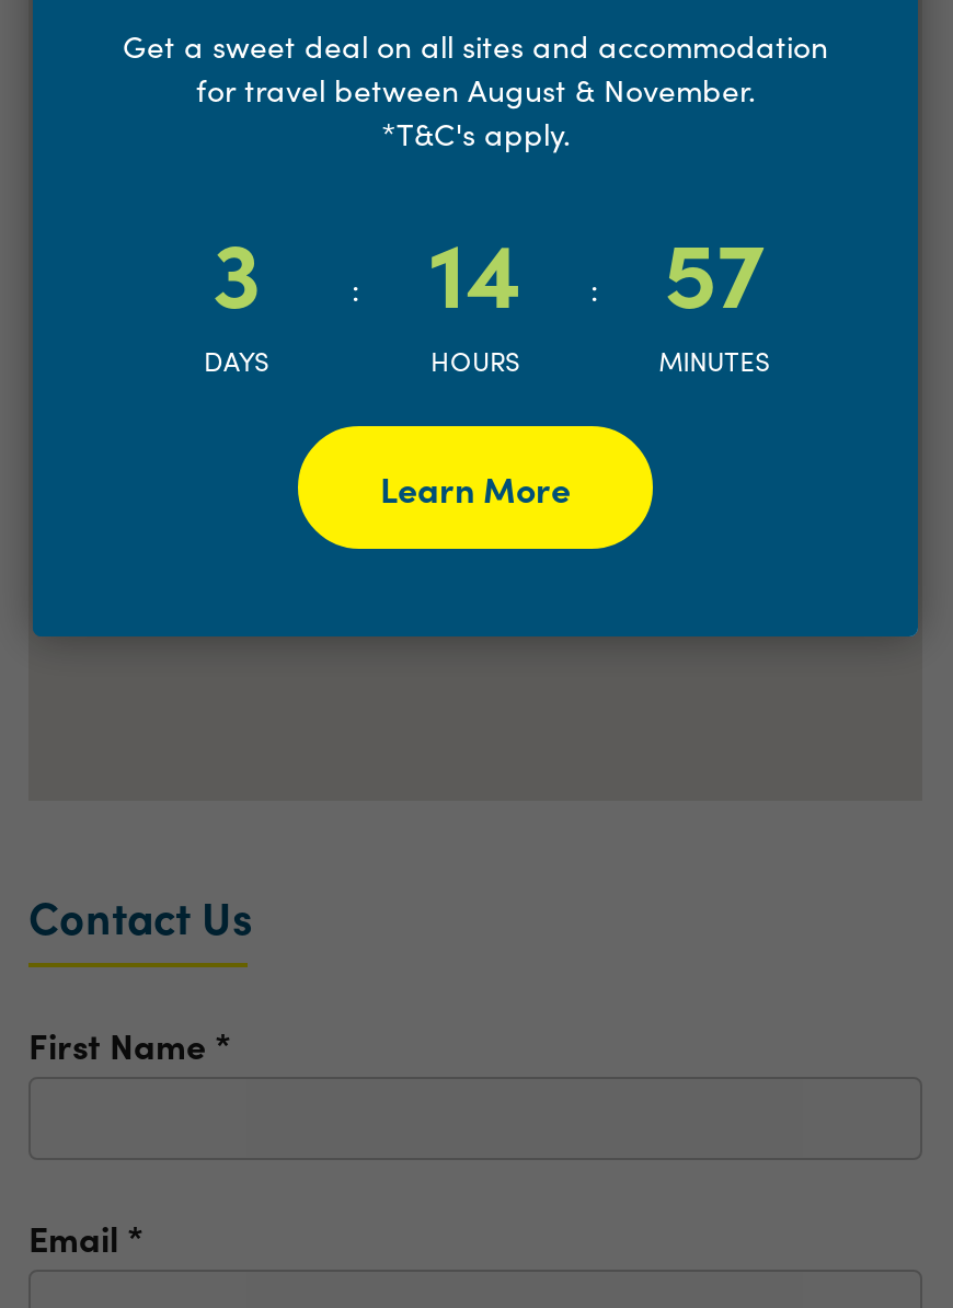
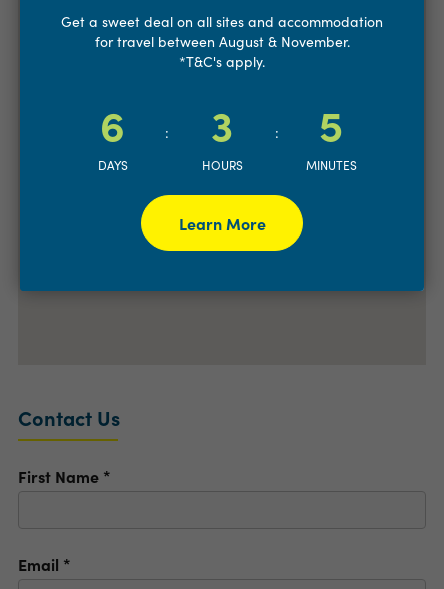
- 3
+ 6

- 14
+ 3

- 57
+ 5
